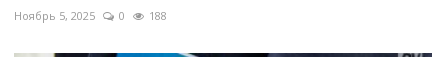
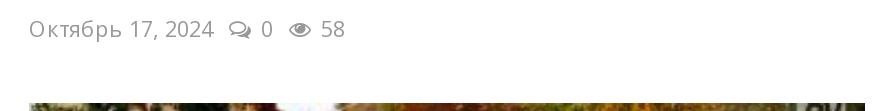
- Ноябрь 5, 2025
+ Октябрь 17, 2024

- 188
+ 58
